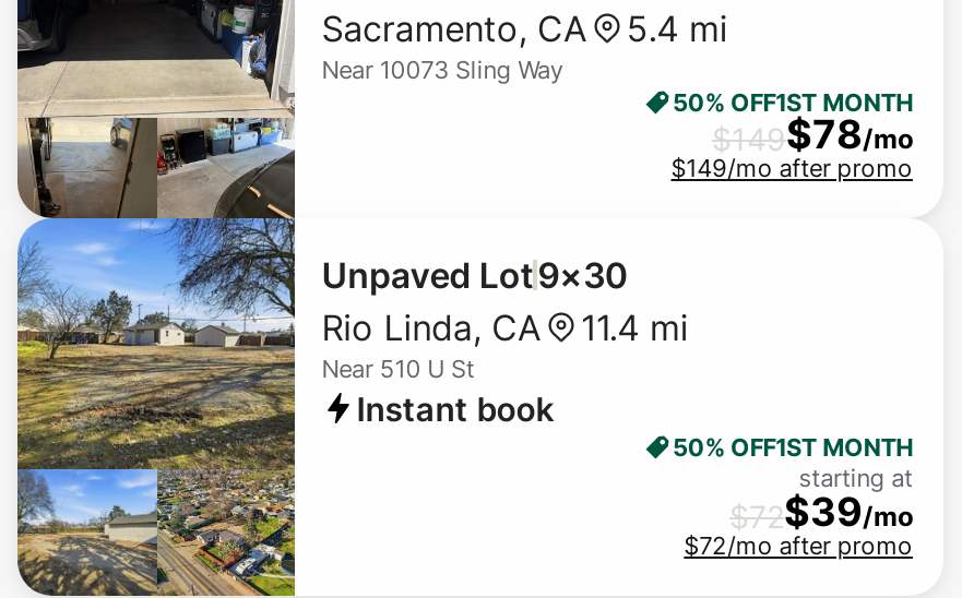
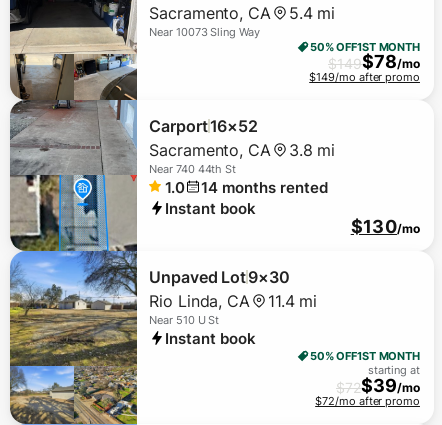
+ [image]
+ Carport 16×52
+ Sacramento, CA
+ 3.8 mi
+ Near 740 44th St
+ 1.0
+ 14 months rented
+ Instant book
+ $130/mo
